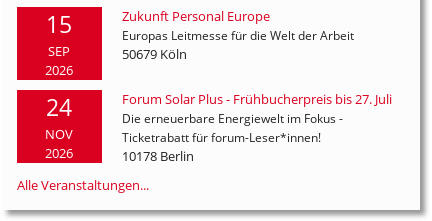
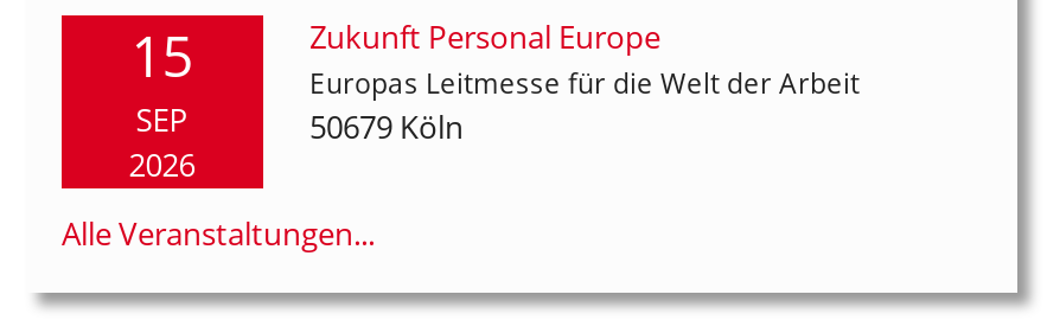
- 24
- NOV
- 2026

- Forum Solar Plus - Frühbucherpreis bis 27. Juli
- Die erneuerbare Energiewelt im Fokus -
- Ticketrabatt für forum-Leser*innen!
- 10178 Berlin
